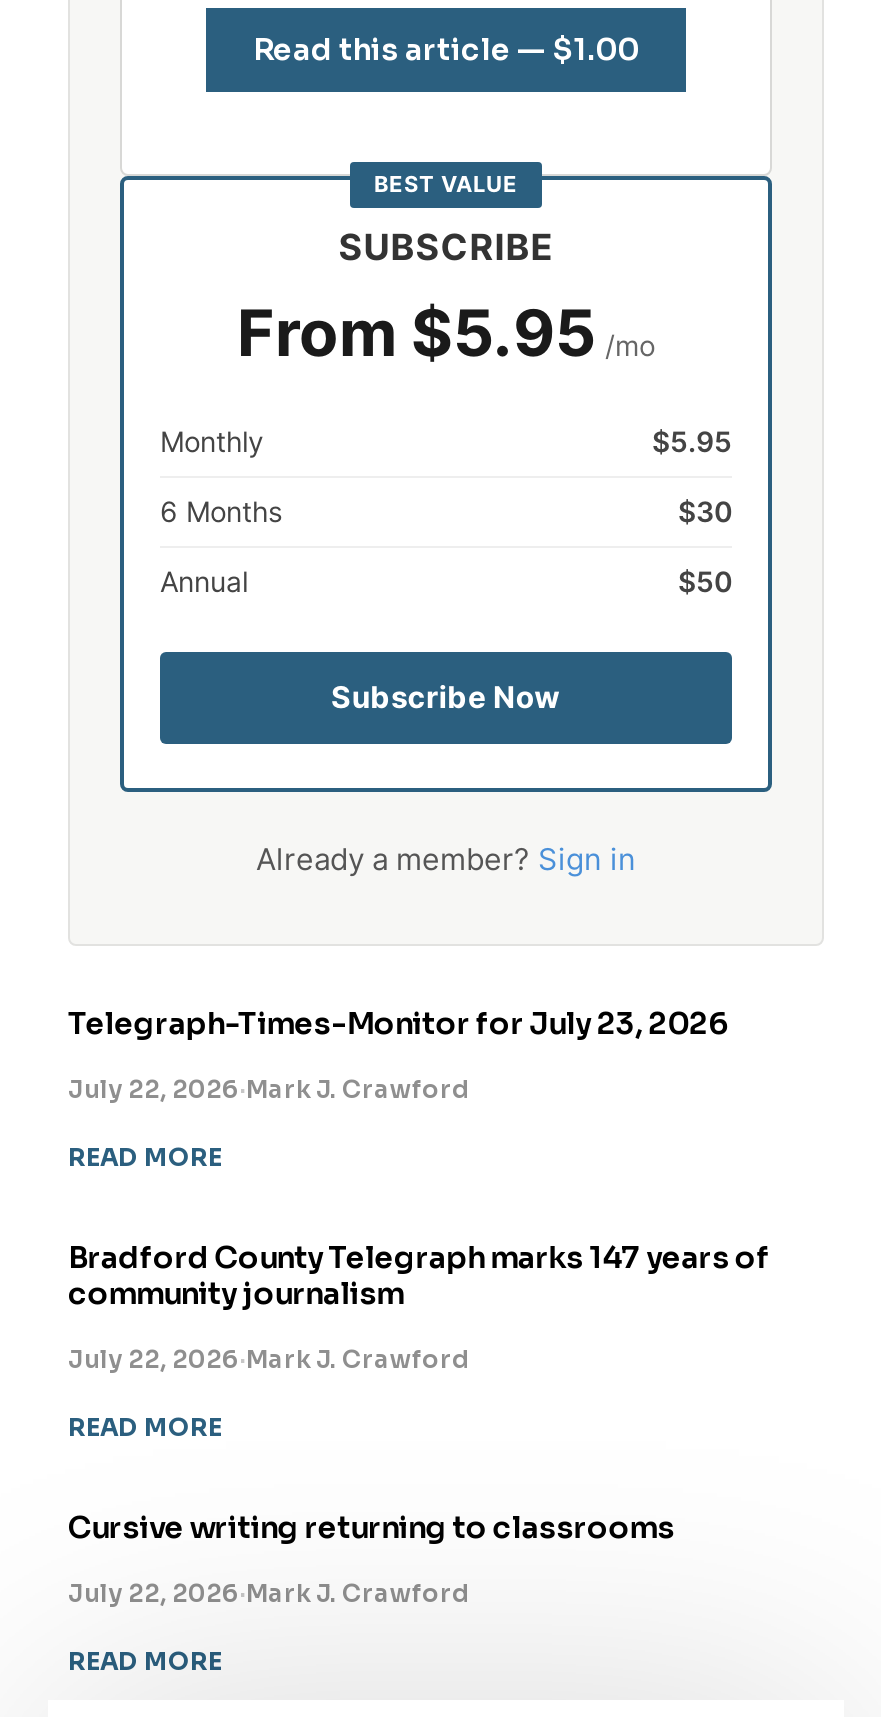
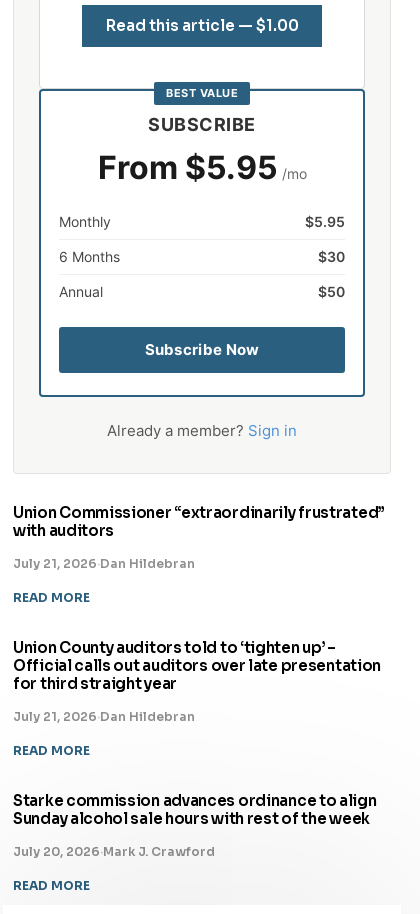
- Telegraph-Times-Monitor for July 23, 2026
+ Union Commissioner “extraordinarily frustrated”
+ with auditors

- July 22, 2026·Mark J. Crawford
+ July 21, 2026·Dan Hildebran

- Bradford County Telegraph marks 147 years of
- community journalism
+ Union County auditors told to ‘tighten up’ –
+ Official calls out auditors over late presentation
+ for third straight year

- July 22, 2026·Mark J. Crawford
+ July 21, 2026·Dan Hildebran

- Cursive writing returning to classrooms
+ Starke commission advances ordinance to align
+ Sunday alcohol sale hours with rest of the week

- July 22, 2026·Mark J. Crawford
+ July 20, 2026·Mark J. Crawford
